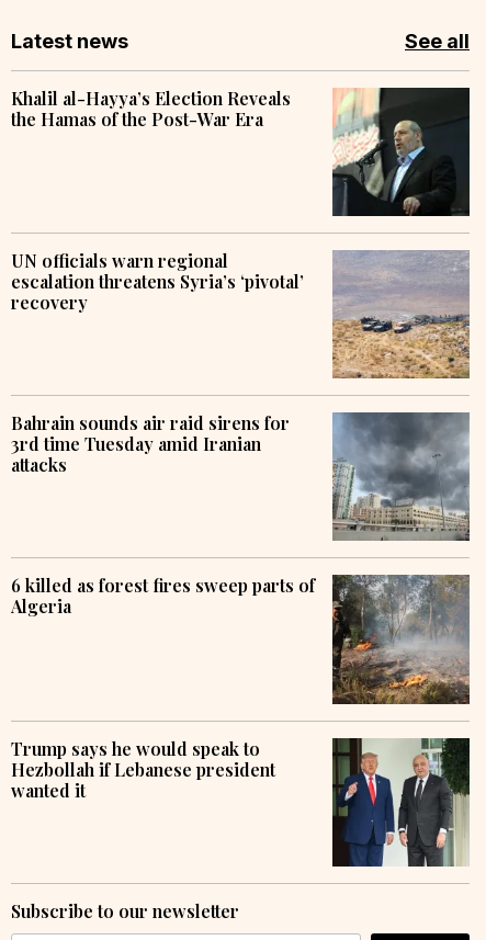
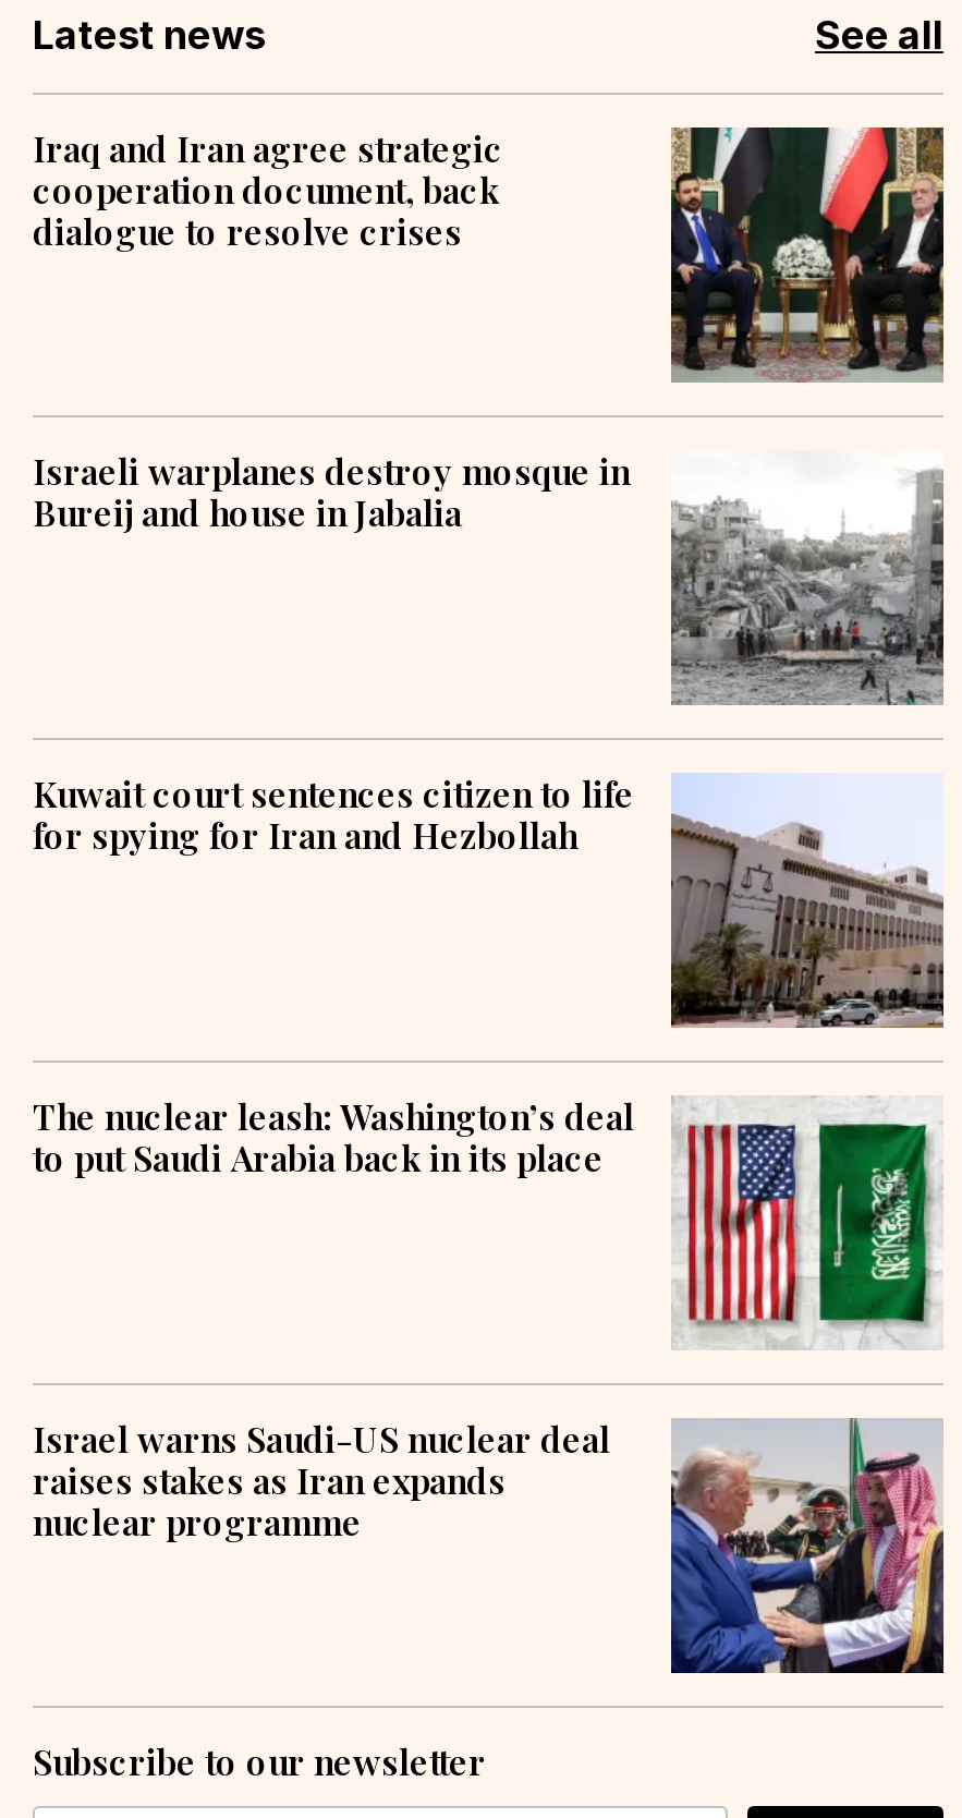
- Khalil al-Hayya’s Election Reveals
- the Hamas of the Post-War Era
+ Iraq and Iran agree strategic
+ cooperation document, back
+ dialogue to resolve crises

- [image]
+ [image]

- [image]
- UN officials warn regional
- escalation threatens Syria’s ‘pivotal’
- recovery
+ [image]
+ Israeli warplanes destroy mosque in
+ Bureij and house in Jabalia

- [image]
- Bahrain sounds air raid sirens for
- 3rd time Tuesday amid Iranian
- attacks
+ [image]
+ Kuwait court sentences citizen to life
+ for spying for Iran and Hezbollah

- [image]
- 6 killed as forest fires sweep parts of
- Algeria
+ [image]
+ The nuclear leash: Washington’s deal
+ to put Saudi Arabia back in its place

- Trump says he would speak to
- Hezbollah if Lebanese president
- wanted it
+ Israel warns Saudi-US nuclear deal
+ raises stakes as Iran expands
+ nuclear programme

- [image]
+ [image]
